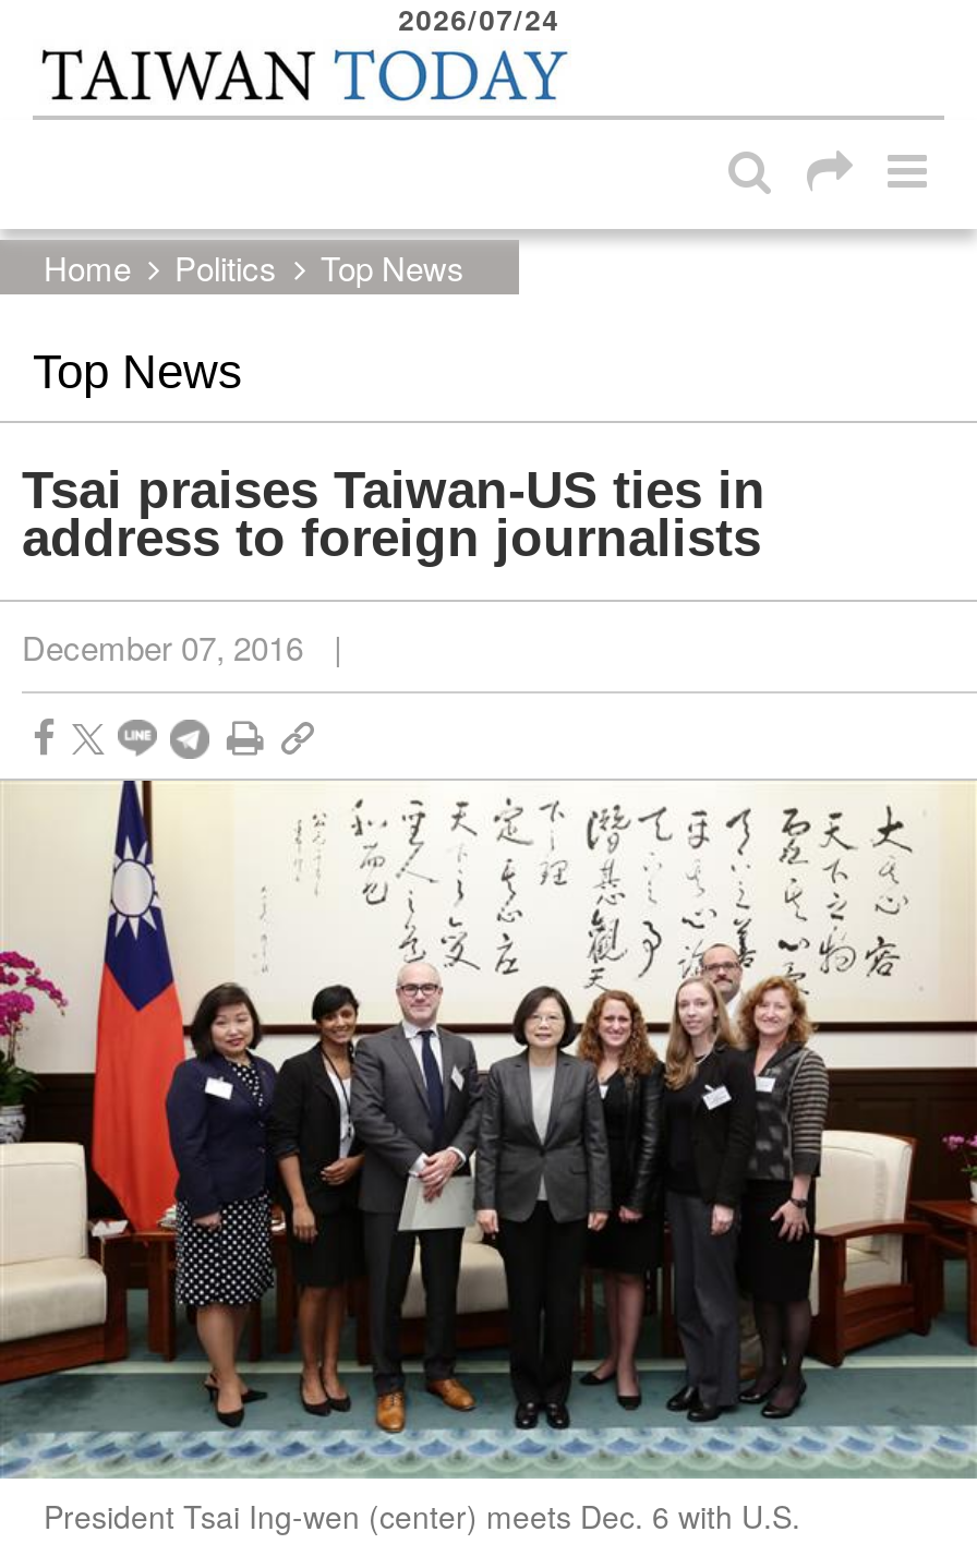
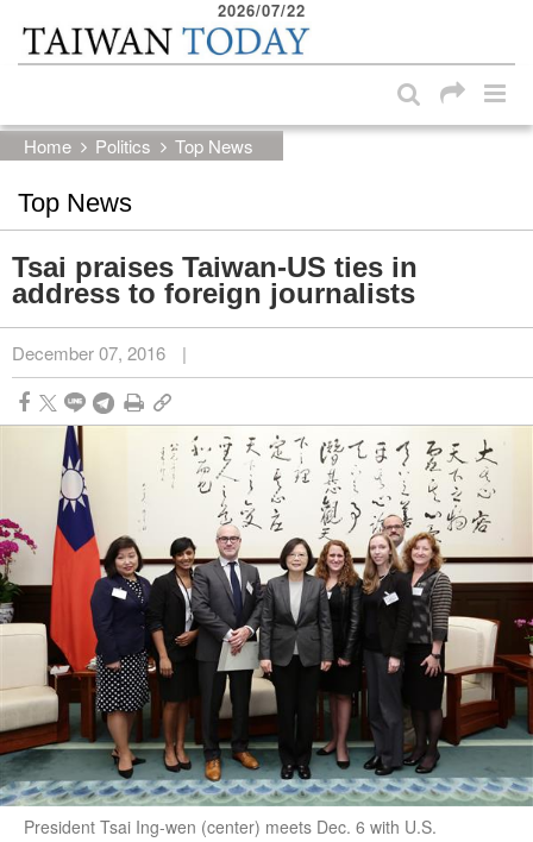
- 2026/07/24
+ 2026/07/22
